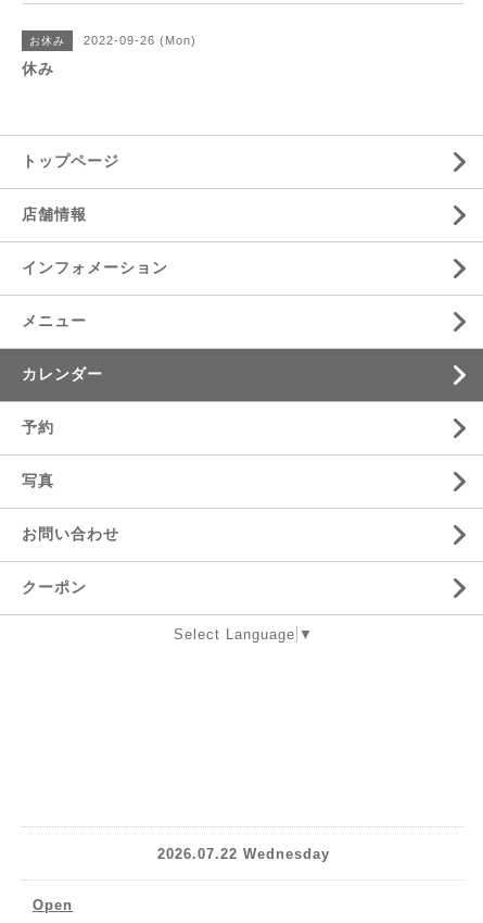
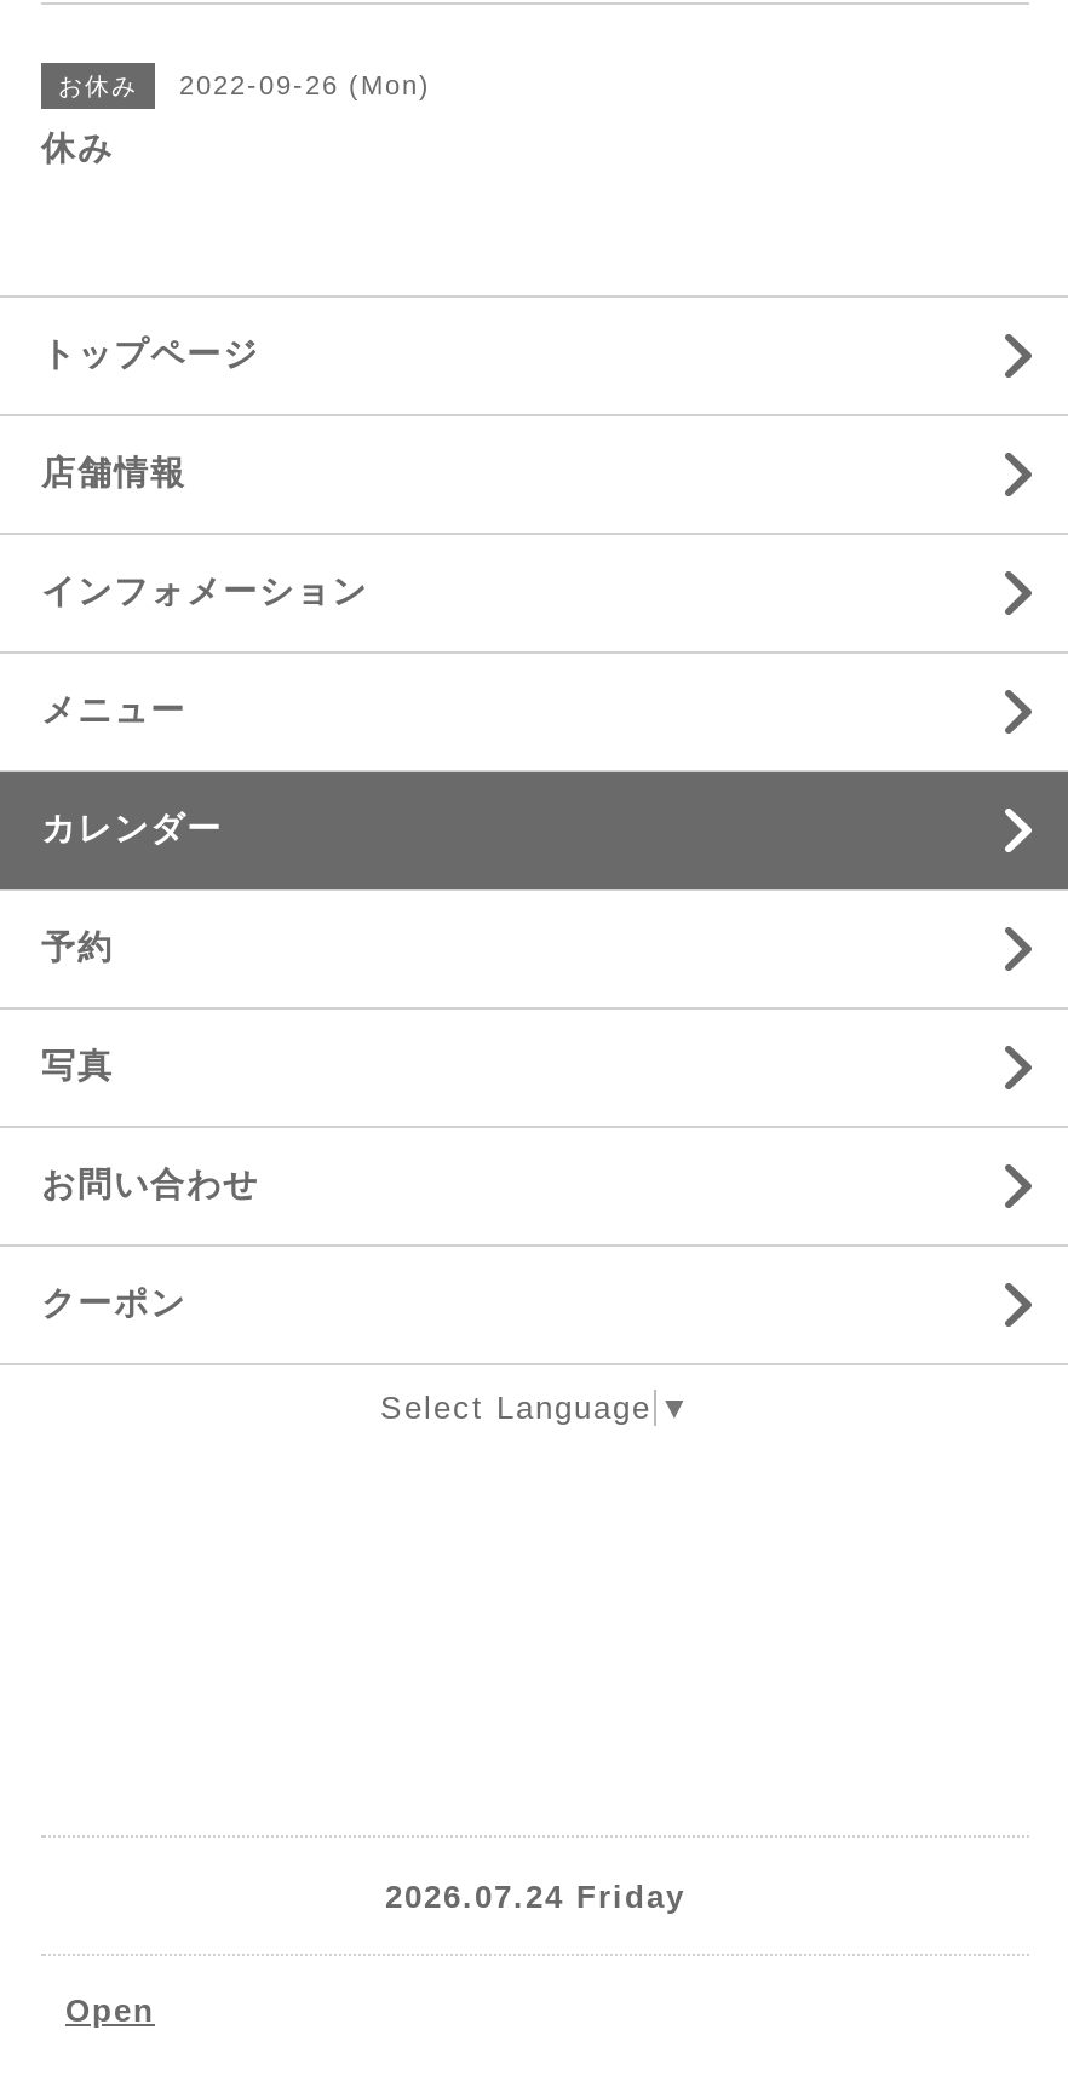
- 2026.07.22 Wednesday
+ 2026.07.24 Friday
